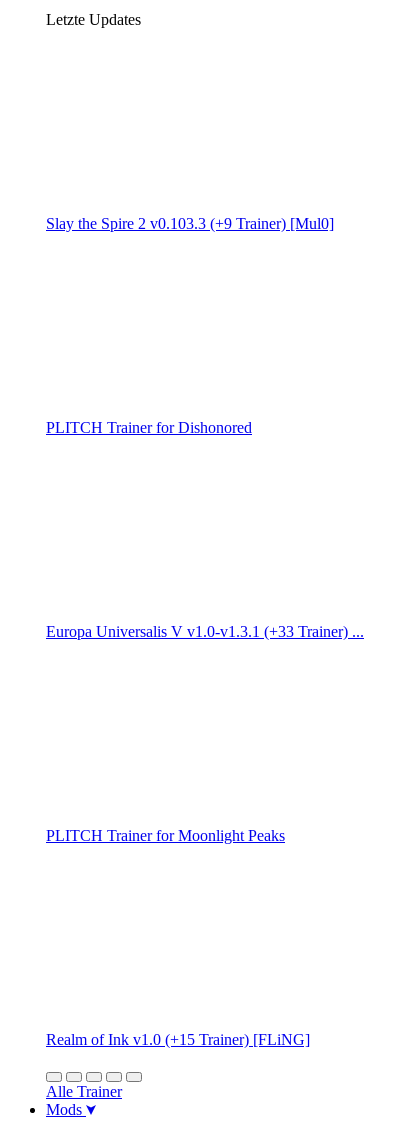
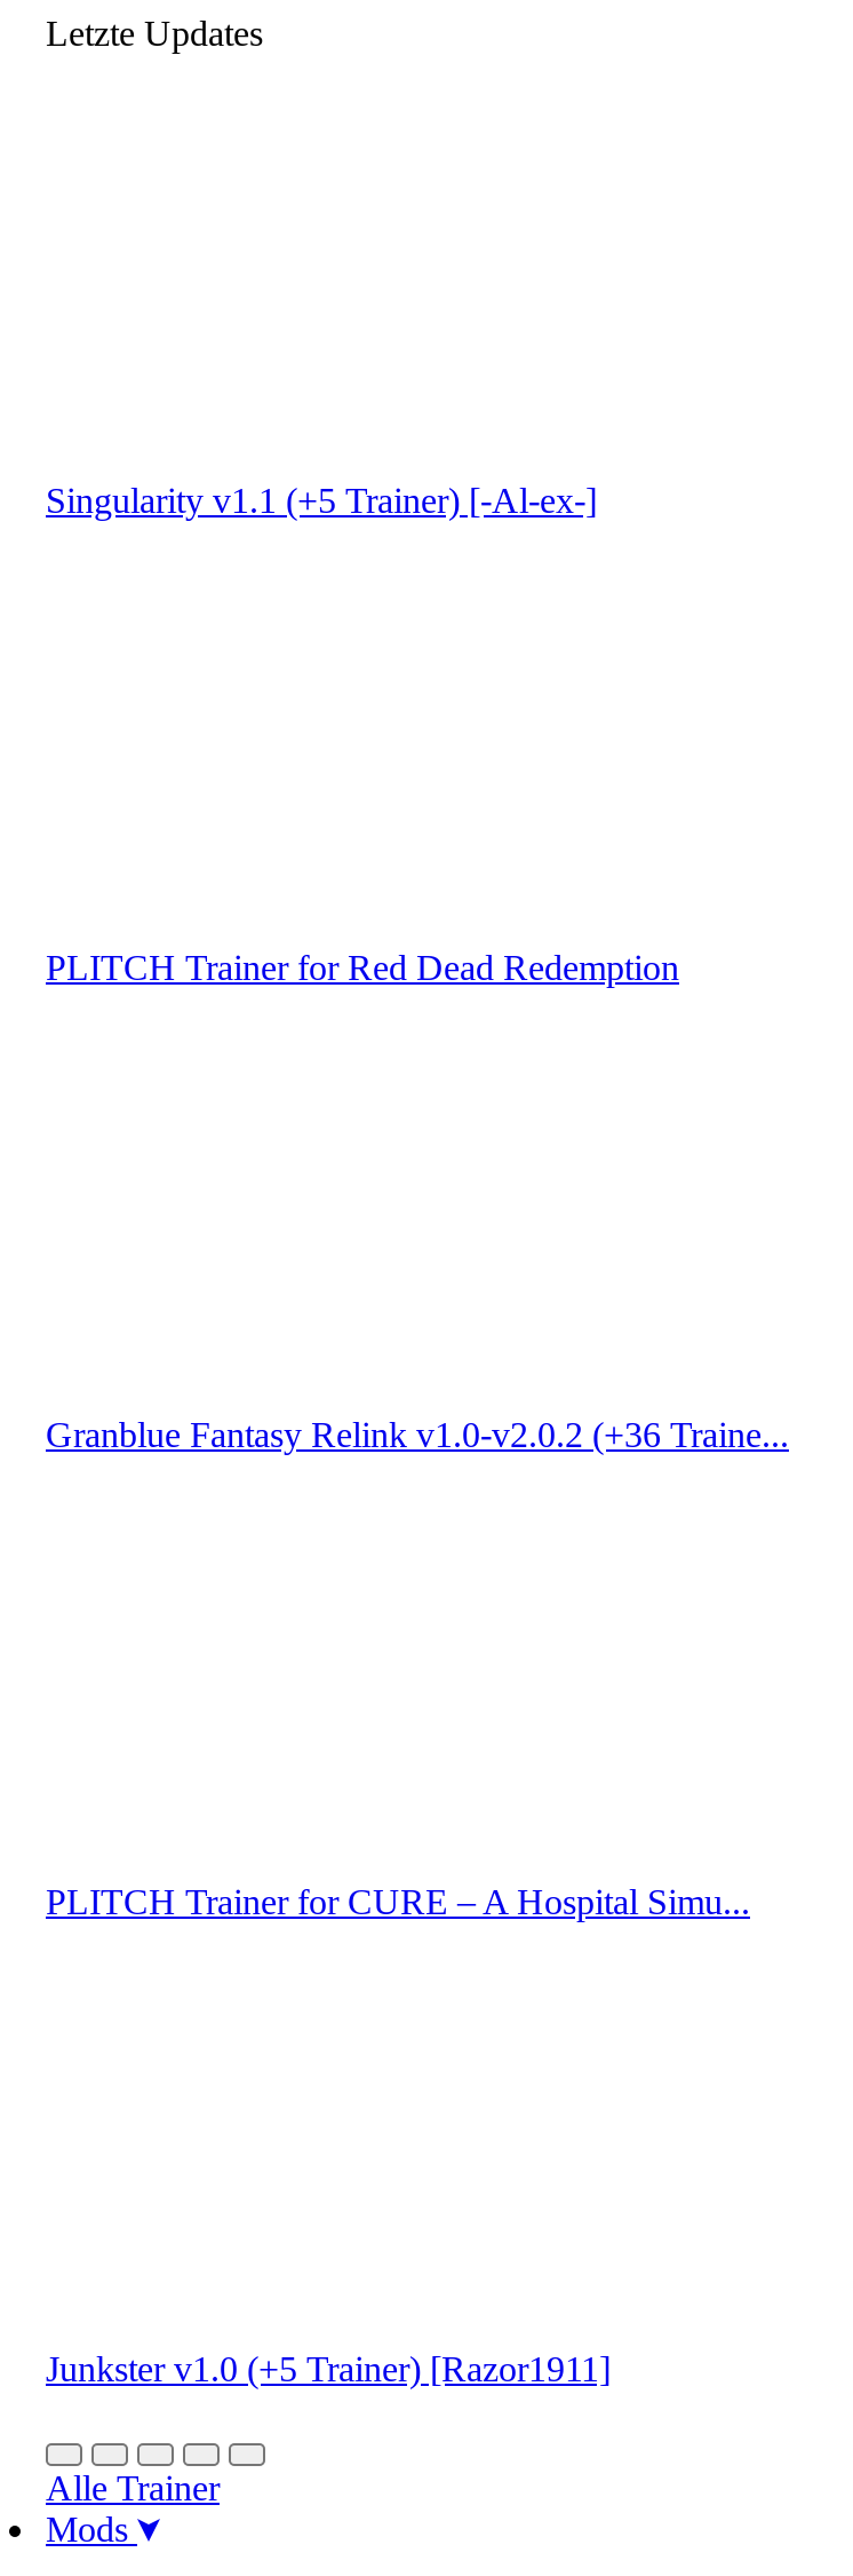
- Slay the Spire 2 v0.103.3 (+9 Trainer) [Mul0]
+ Singularity v1.1 (+5 Trainer) [-Al-ex-]

- PLITCH Trainer for Dishonored
+ PLITCH Trainer for Red Dead Redemption

- Europa Universalis V v1.0-v1.3.1 (+33 Trainer) ...
+ Granblue Fantasy Relink v1.0-v2.0.2 (+36 Traine...

- PLITCH Trainer for Moonlight Peaks
+ PLITCH Trainer for CURE – A Hospital Simu...

- Realm of Ink v1.0 (+15 Trainer) [FLiNG]
+ Junkster v1.0 (+5 Trainer) [Razor1911]
